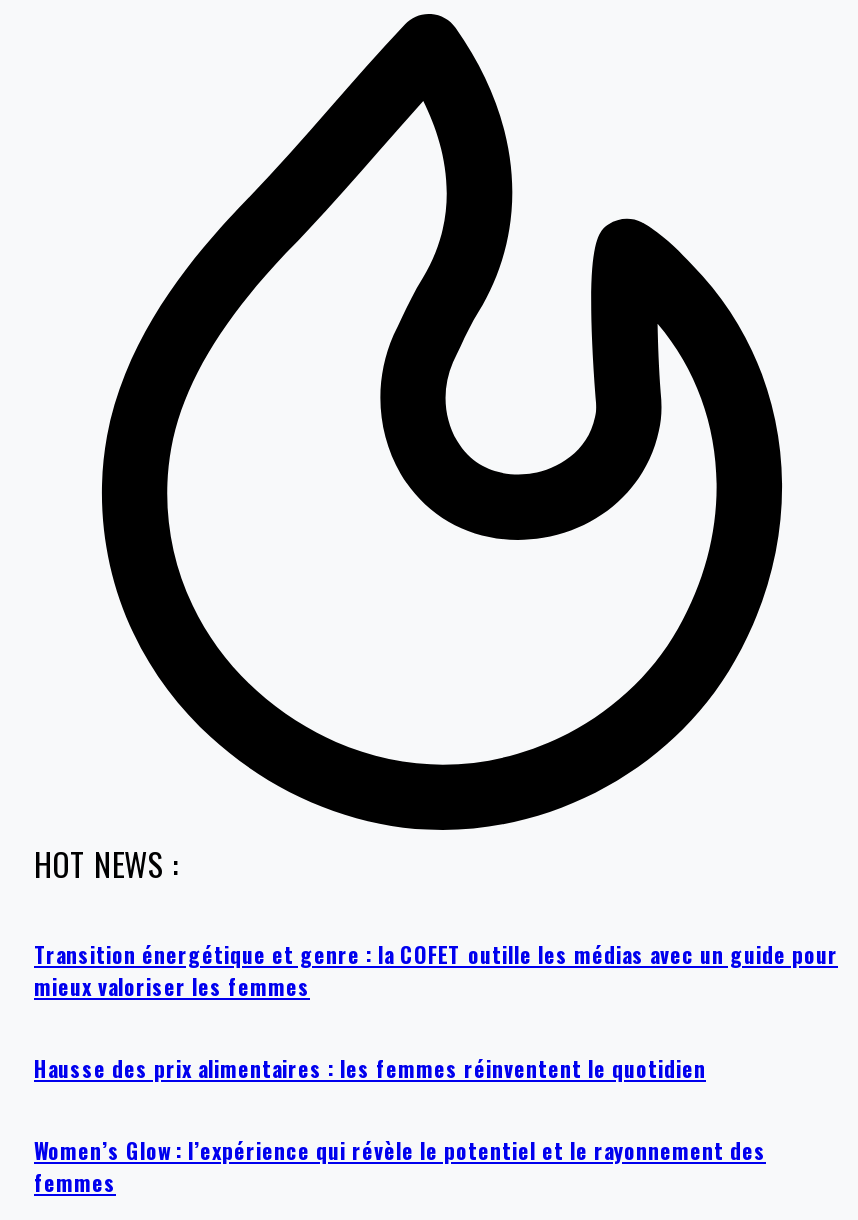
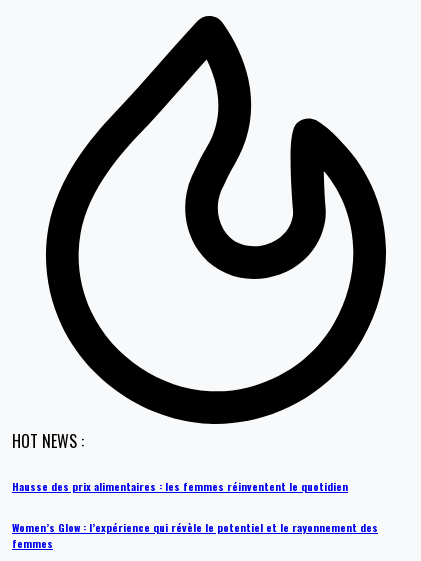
- Transition énergétique et genre : la COFET outille les médias avec un guide pour
- mieux valoriser les femmes
